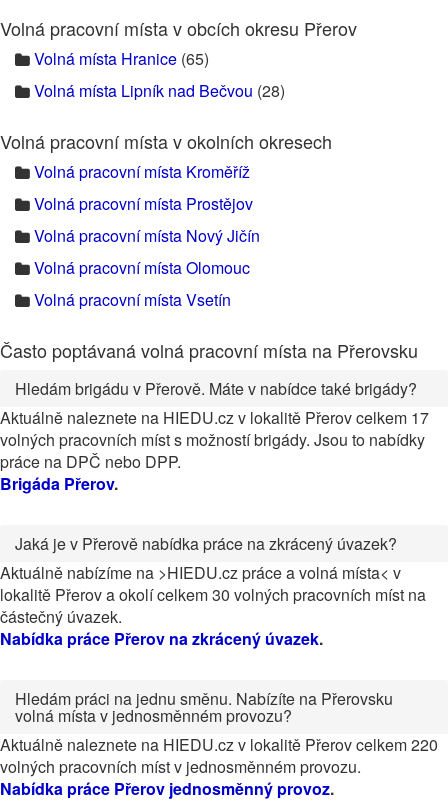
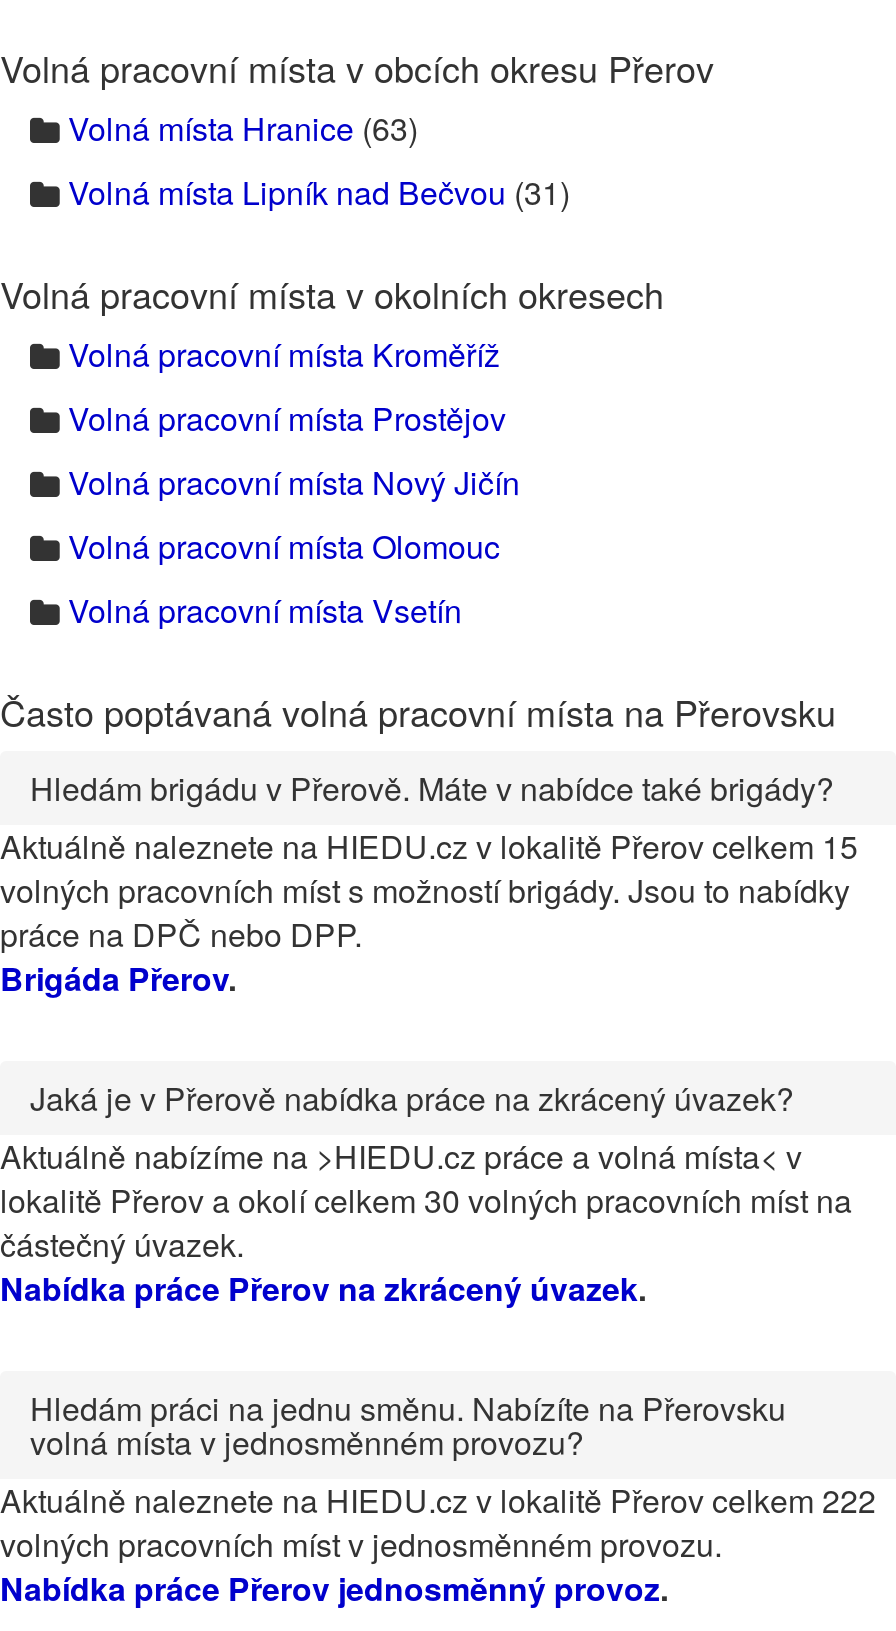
- Volná místa Hranice (65)
+ Volná místa Hranice (63)

- Volná místa Lipník nad Bečvou (28)
+ Volná místa Lipník nad Bečvou (31)

- Aktuálně naleznete na HIEDU.cz v lokalitě Přerov celkem 17
+ Aktuálně naleznete na HIEDU.cz v lokalitě Přerov celkem 15

- Aktuálně naleznete na HIEDU.cz v lokalitě Přerov celkem 220
+ Aktuálně naleznete na HIEDU.cz v lokalitě Přerov celkem 222
